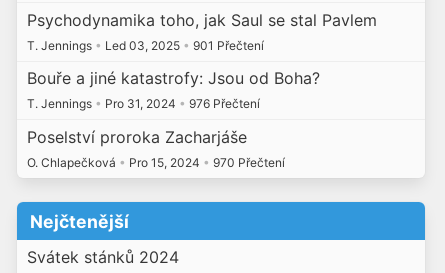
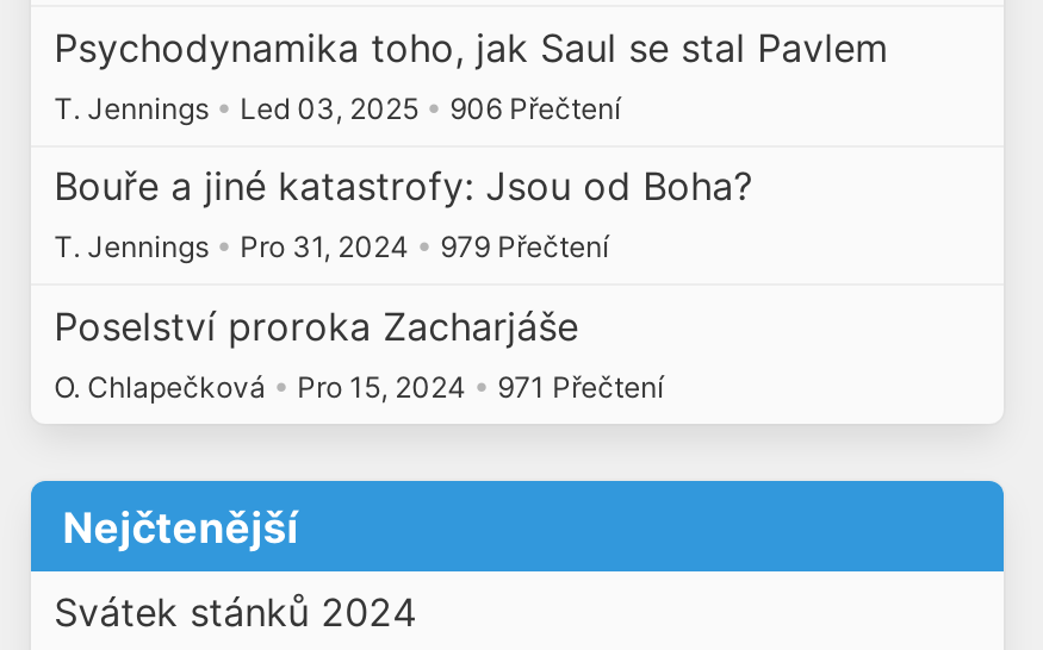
- T. Jennings • Led 03, 2025 • 901 Přečtení
+ T. Jennings • Led 03, 2025 • 906 Přečtení

- T. Jennings • Pro 31, 2024 • 976 Přečtení
+ T. Jennings • Pro 31, 2024 • 979 Přečtení

- O. Chlapečková • Pro 15, 2024 • 970 Přečtení
+ O. Chlapečková • Pro 15, 2024 • 971 Přečtení
